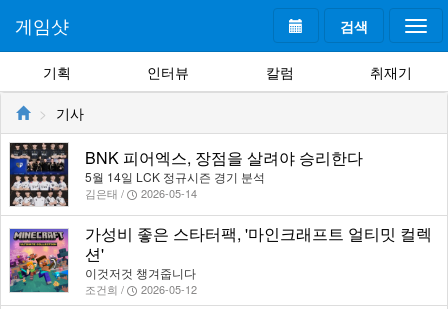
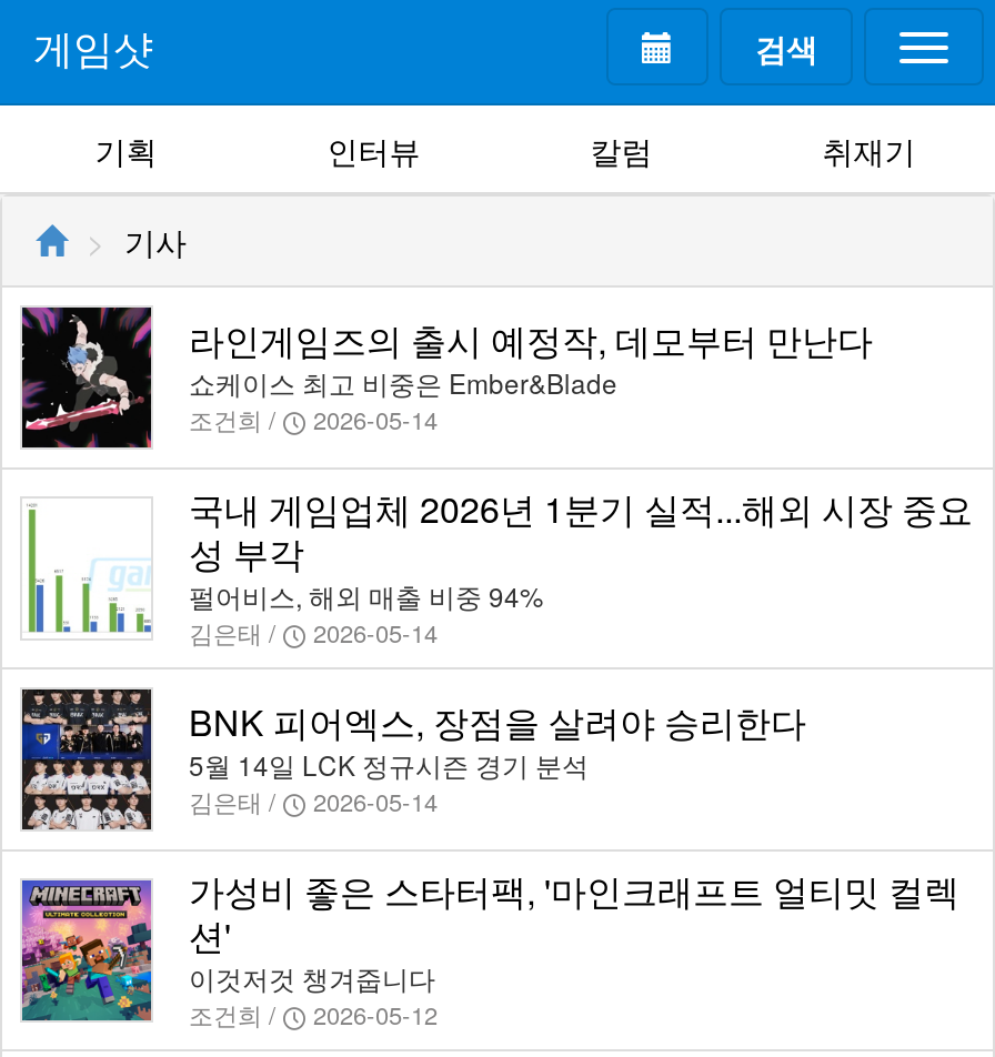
+ [image]
+ 라인게임즈의 출시 예정작, 데모부터 만난다
+ 쇼케이스 최고 비중은 Ember&Blade
+ 조건희 /
+ 2026-05-14
+ 국내 게임업체 2026년 1분기 실적...해외 시장 중요
+ 성 부각
+ 펄어비스, 해외 매출 비중 94%
+ 김은태 /
+ 2026-05-14

+ [image]
